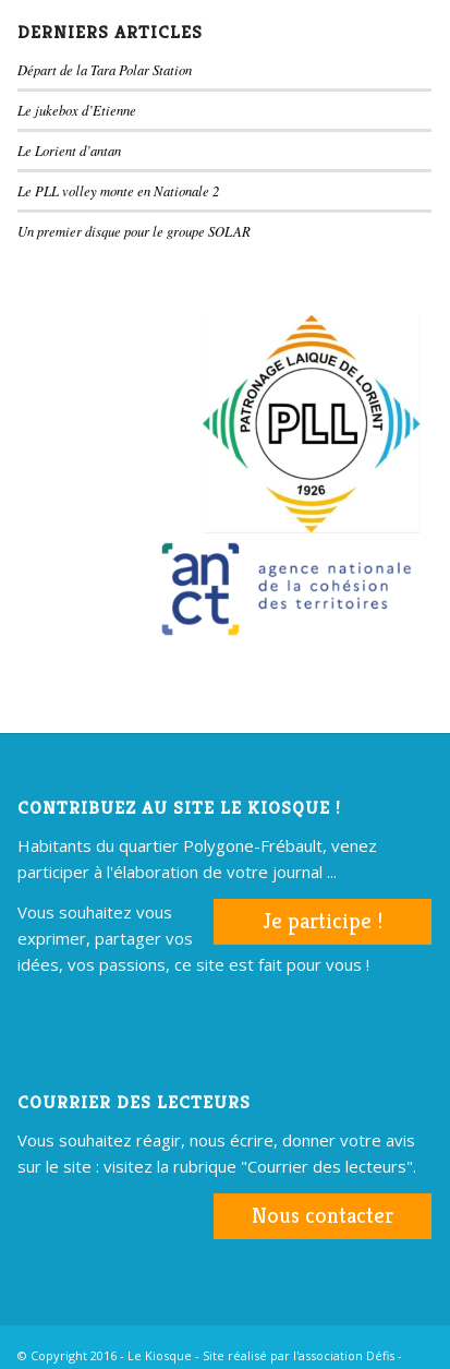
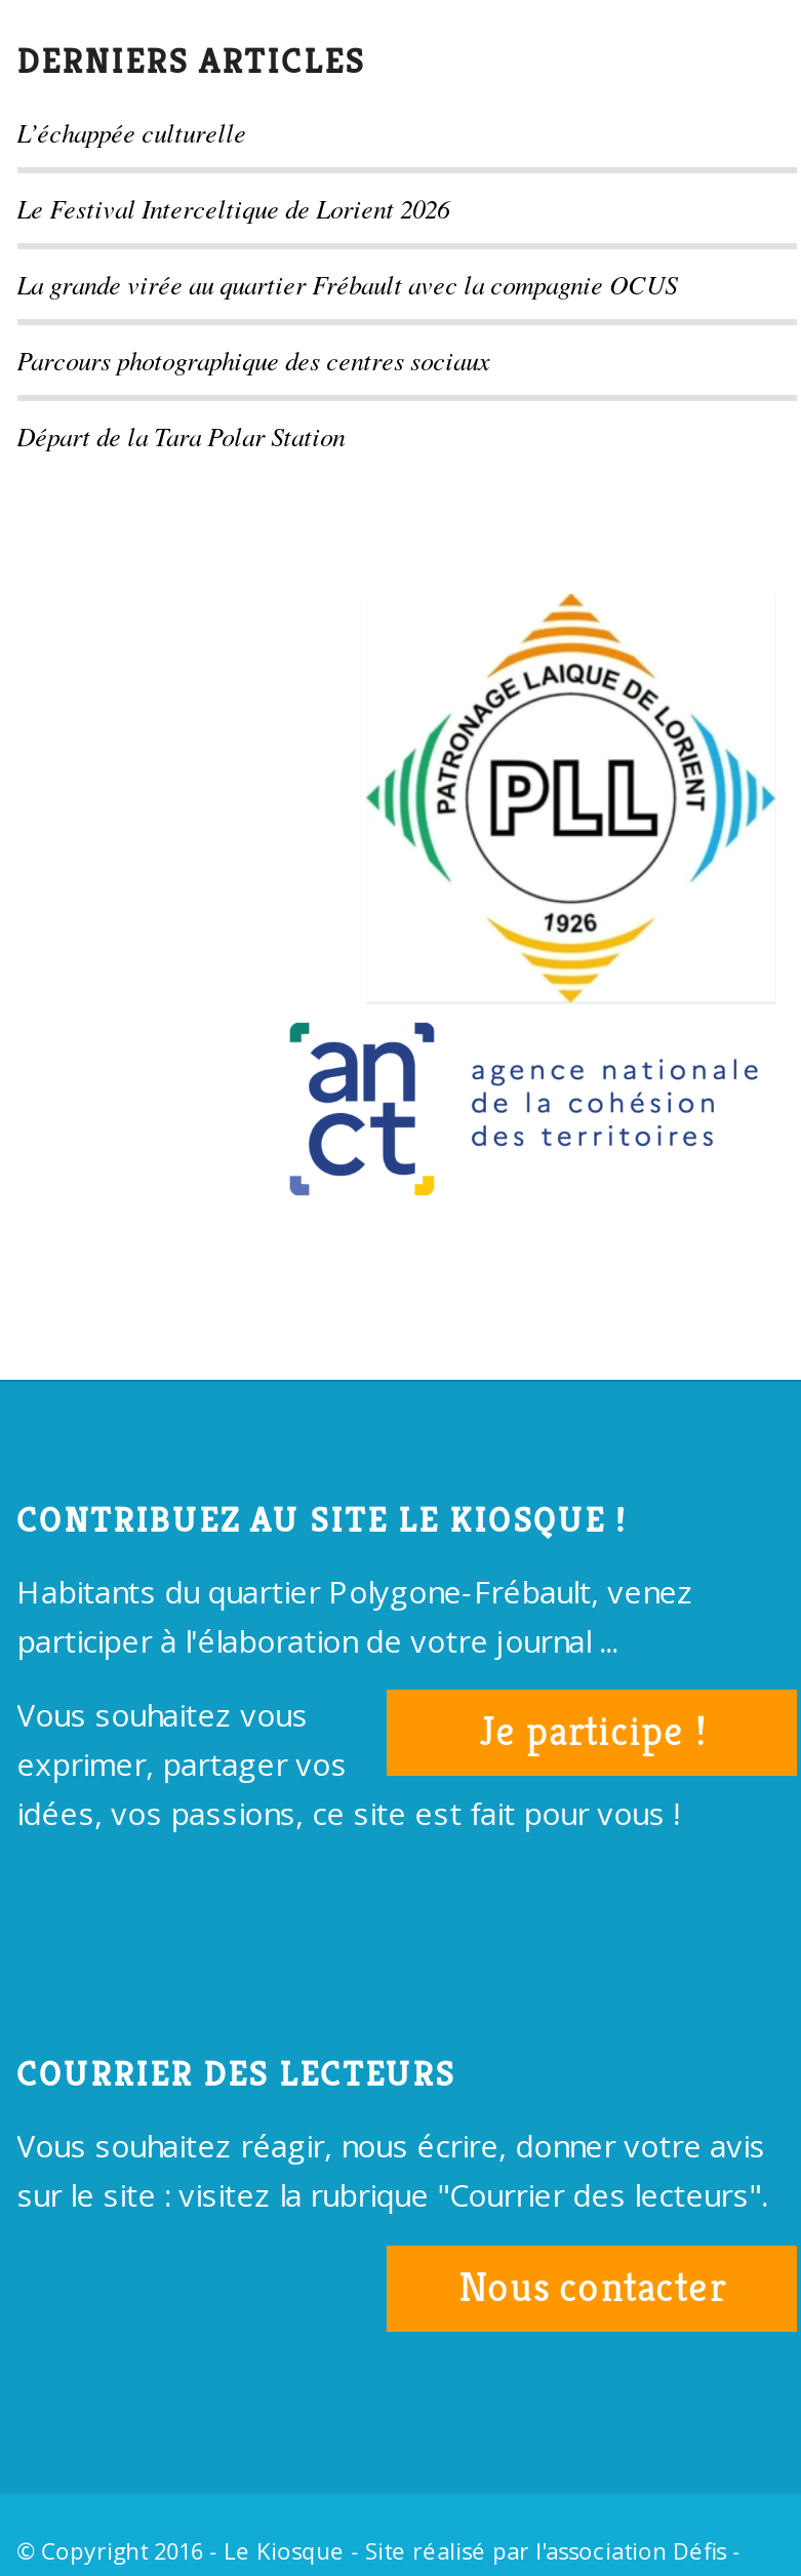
+ L’échappée culturelle
+ Le Festival Interceltique de Lorient 2026
+ La grande virée au quartier Frébault avec la compagnie OCUS
+ Parcours photographique des centres sociaux

moved down: Départ de la Tara Polar Station

- Le jukebox d’Etienne
- Le Lorient d’antan
- Le PLL volley monte en Nationale 2
- Un premier disque pour le groupe SOLAR
